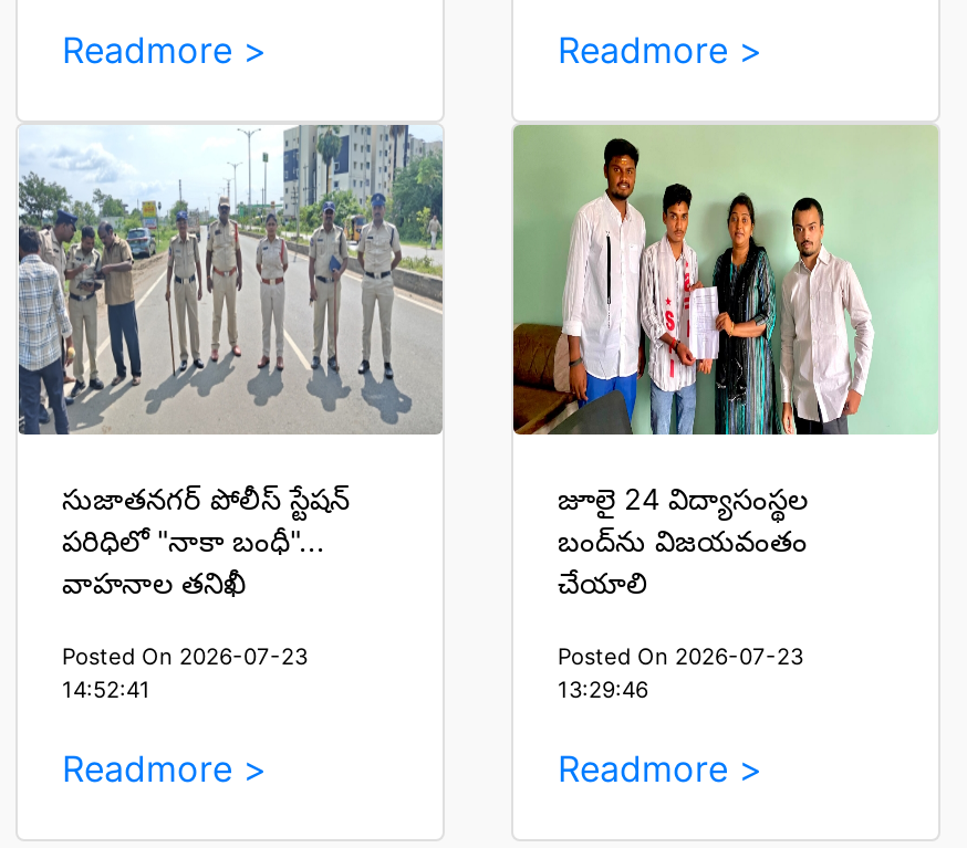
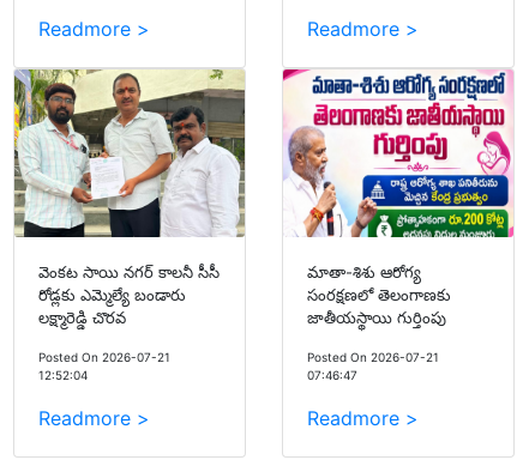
- [image]
- సుజాతనగర్ పోలీస్ స్టేషన్
- పరిధిలో "నాకా బంధీ"...
- వాహనాల తనిఖీ
+ [image]
+ వెంకట సాయి నగర్ కాలనీ సీసీ
+ రోడ్లకు ఎమ్మెల్యే బండారు
+ లక్ష్మారెడ్డి చొరవ

- [image]
- జూలై 24 విద్యాసంస్థల
- బంద్‌ను విజయవంతం
- చేయాలి
+ [image]
+ మాతా-శిశు ఆరోగ్య
+ సంరక్షణలో తెలంగాణకు
+ జాతీయస్థాయి గుర్తింపు

- Posted On 2026-07-23
- 14:52:41
+ Posted On 2026-07-21
+ 12:52:04

- Posted On 2026-07-23
- 13:29:46
+ Posted On 2026-07-21
+ 07:46:47
